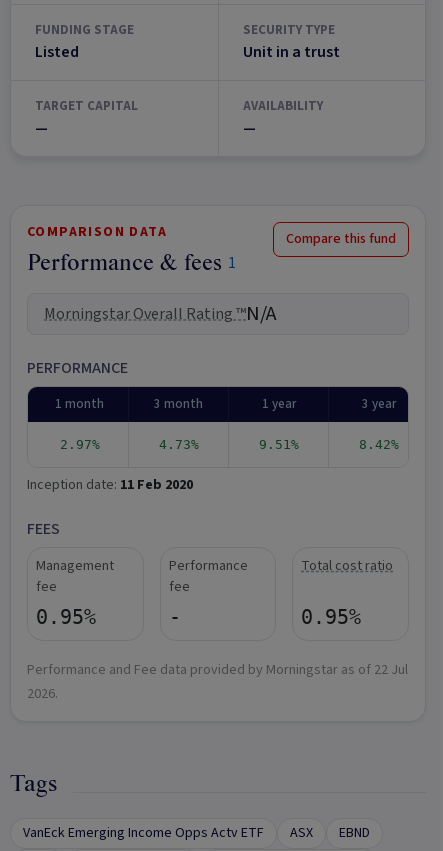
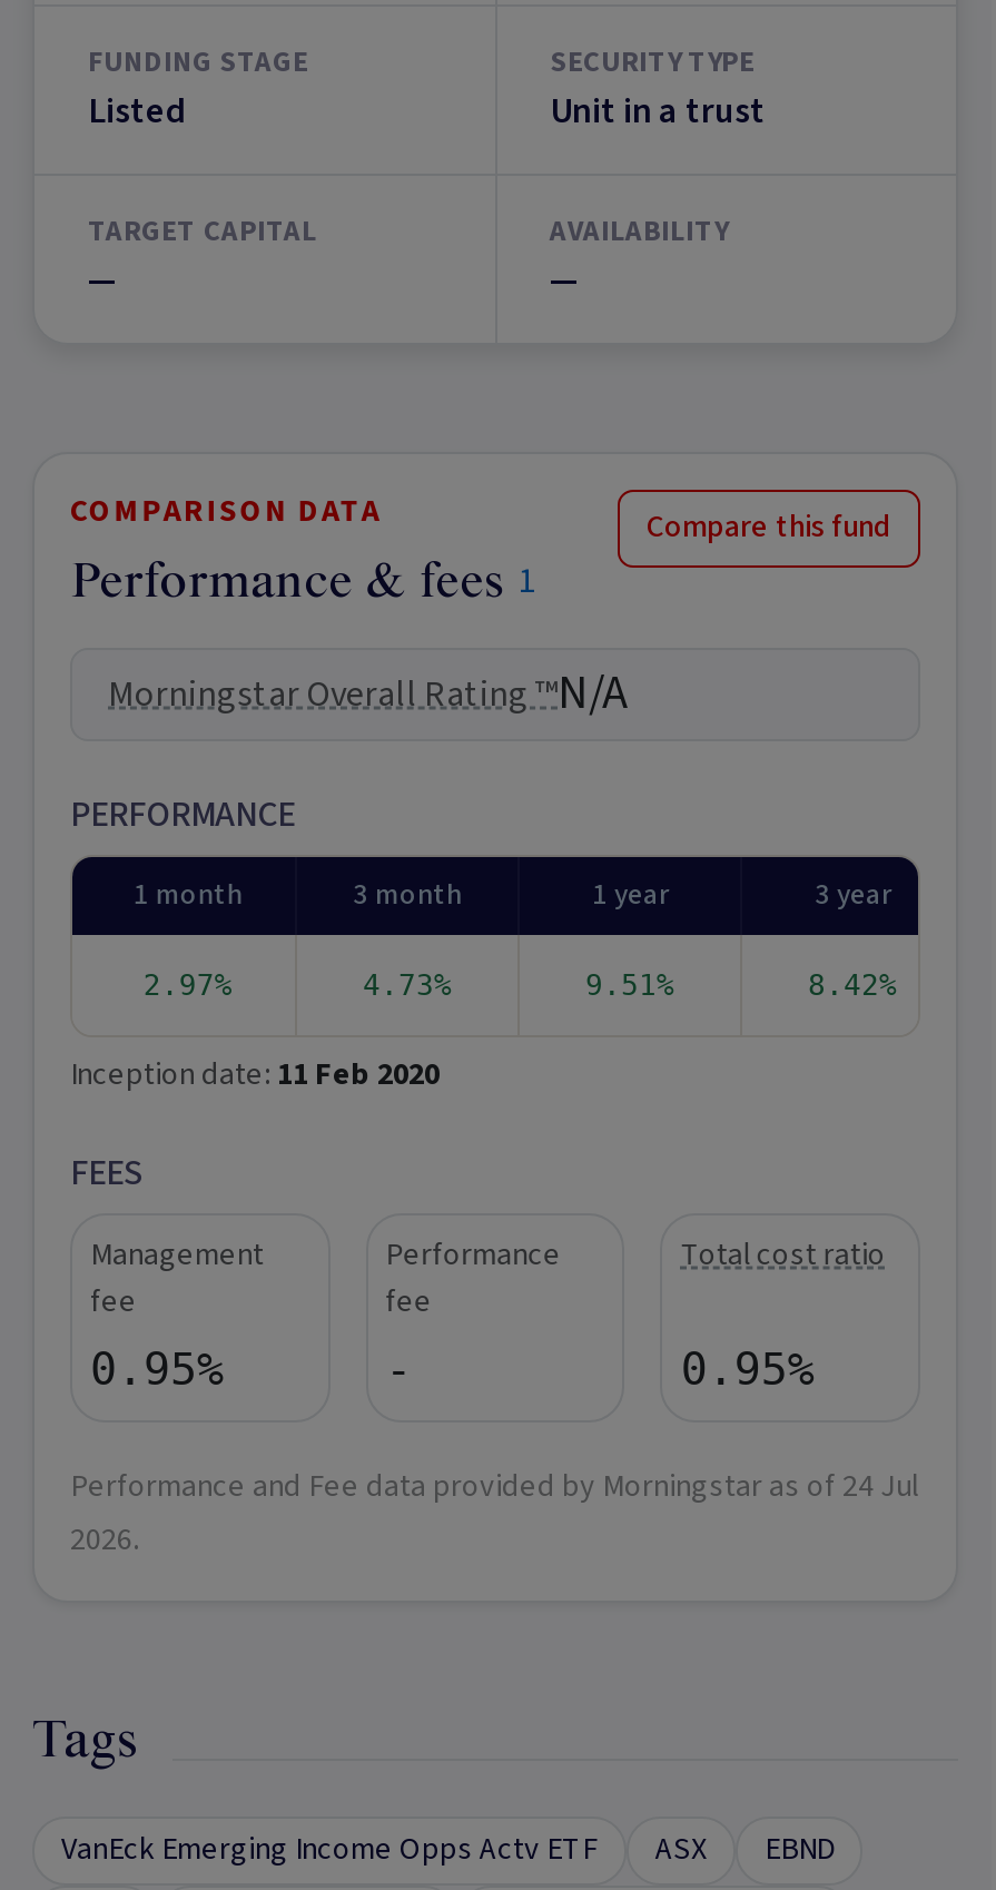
- Performance and Fee data provided by Morningstar as of 22 Jul
+ Performance and Fee data provided by Morningstar as of 24 Jul
